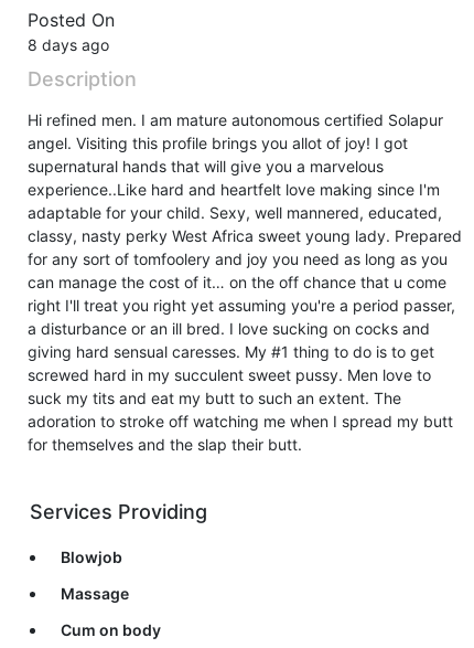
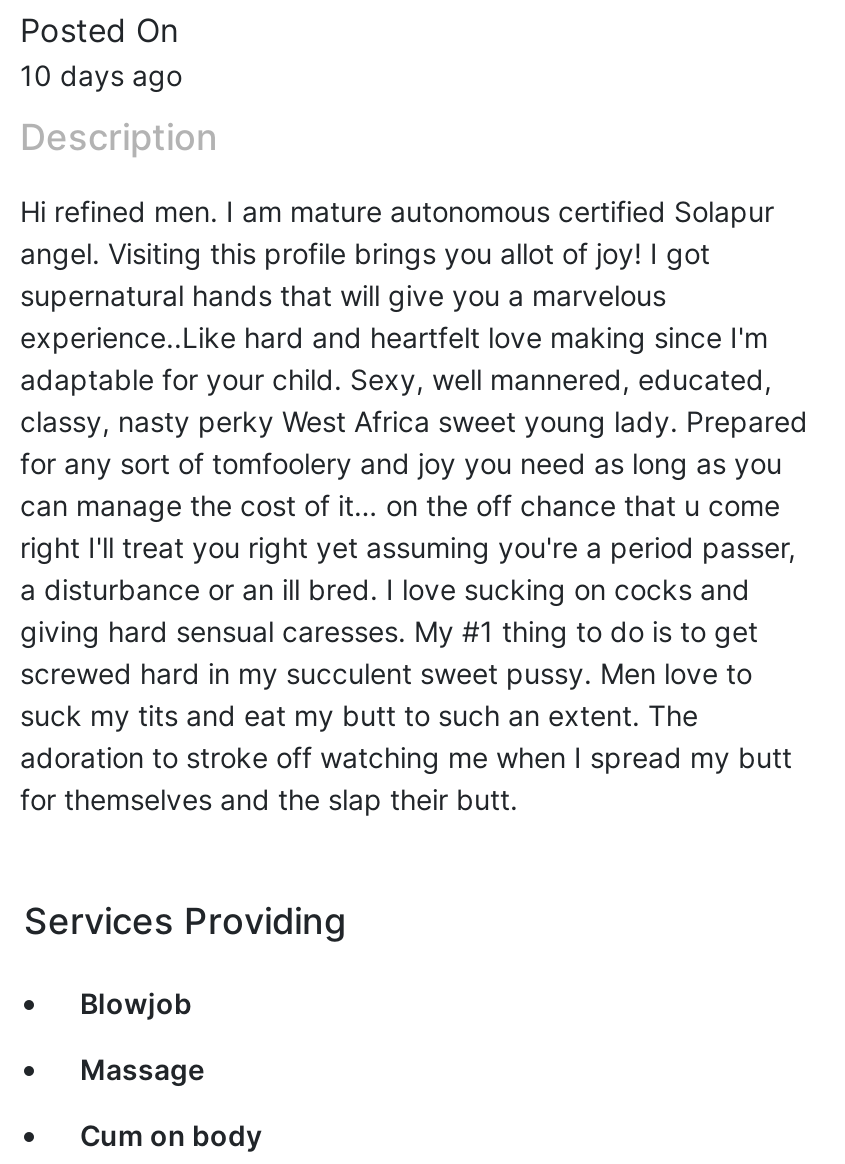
- 8 days ago
+ 10 days ago
